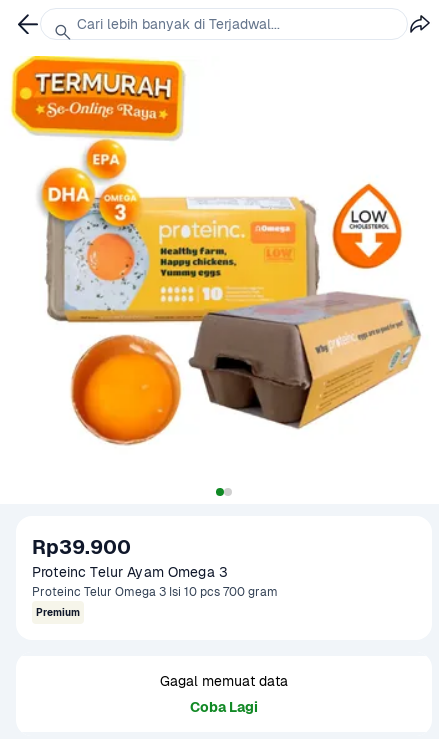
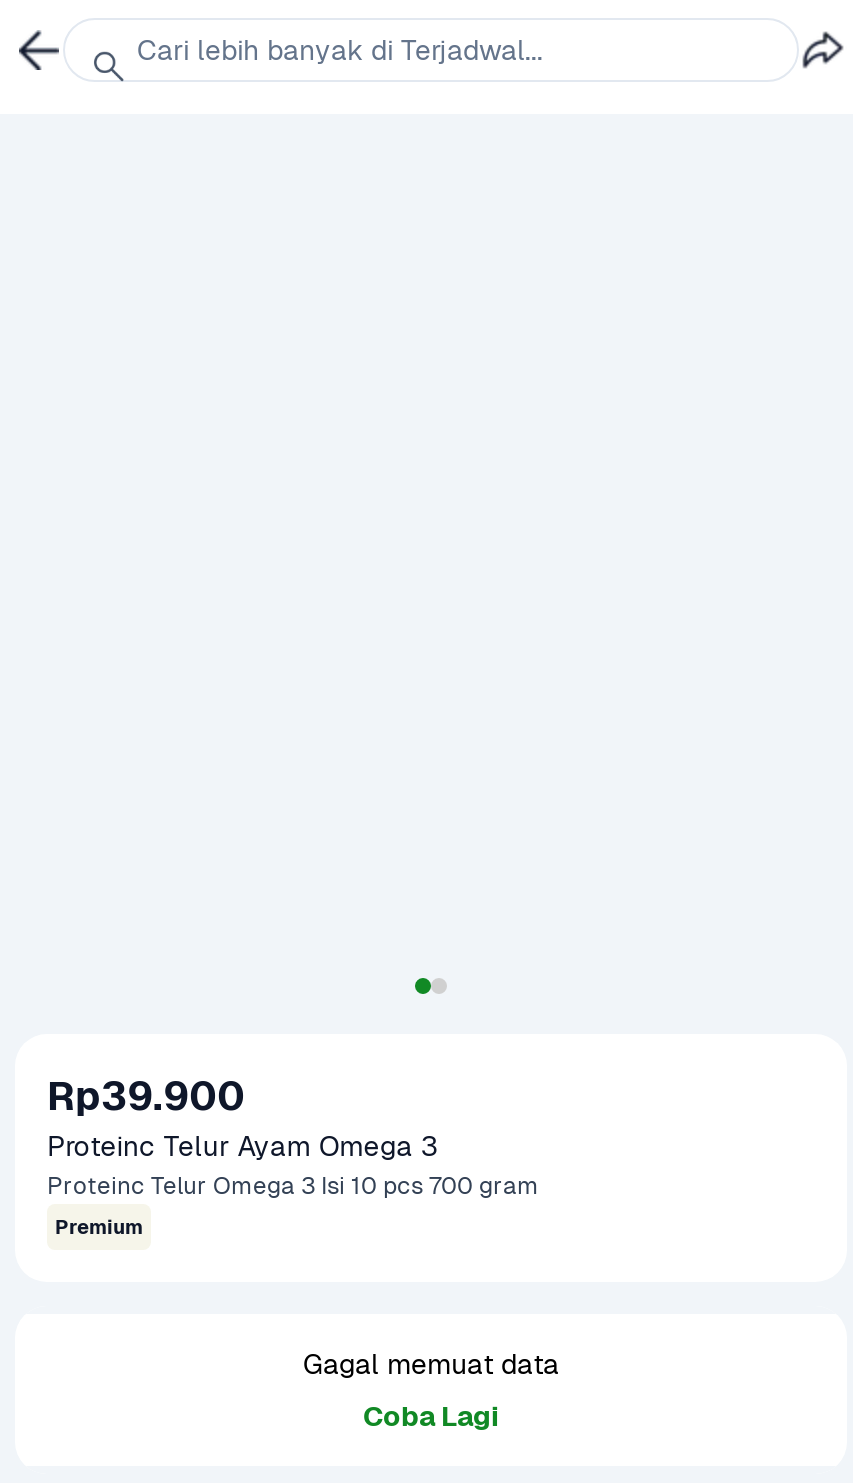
- [image]
